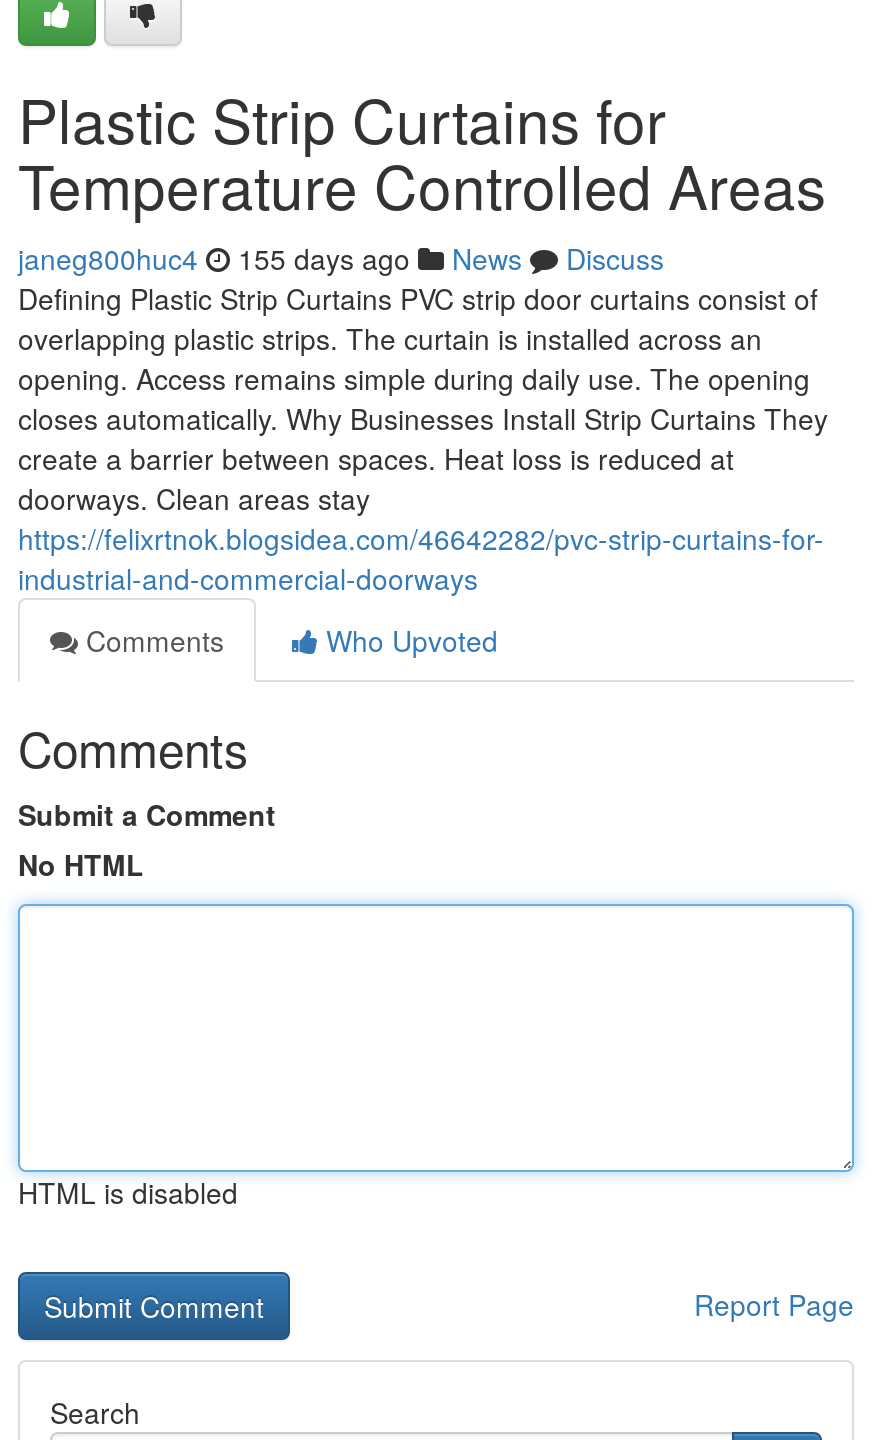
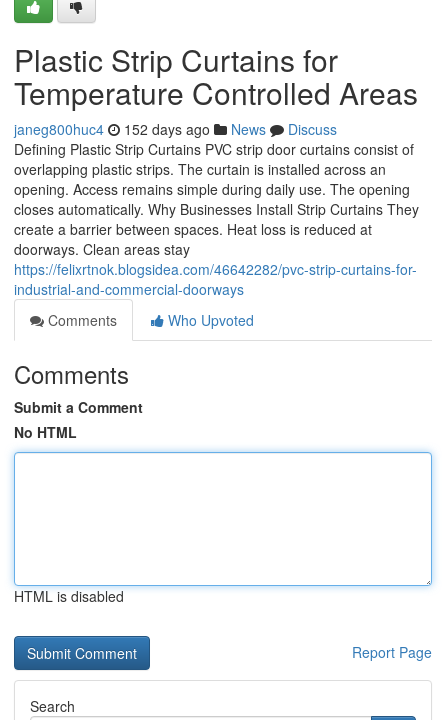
- janeg800huc4 155 days ago News Discuss
+ janeg800huc4 152 days ago News Discuss
